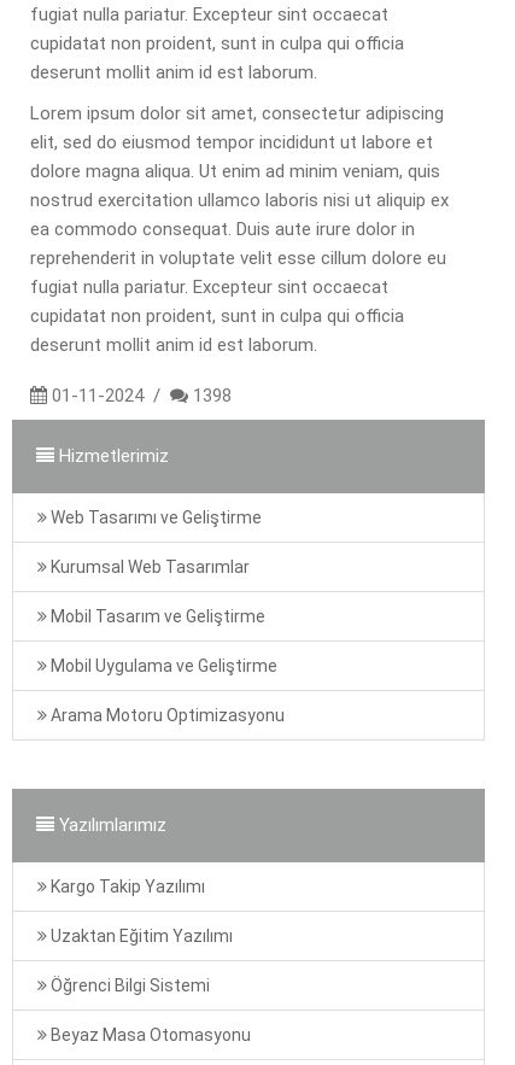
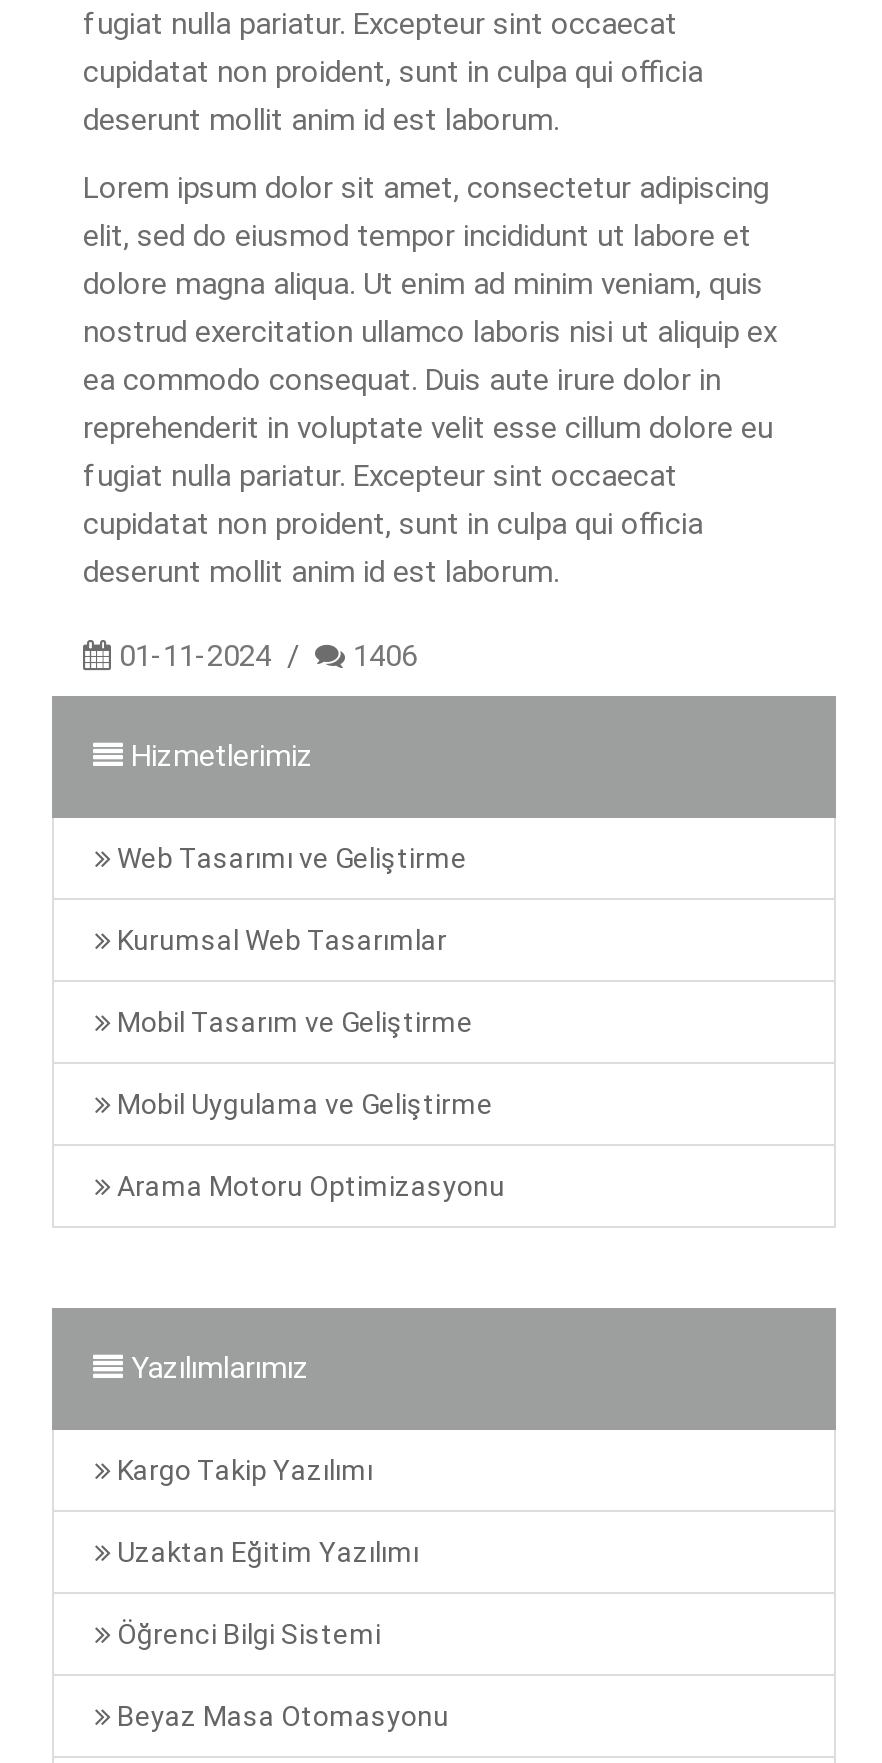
- 01-11-2024 / 1398
+ 01-11-2024 / 1406
